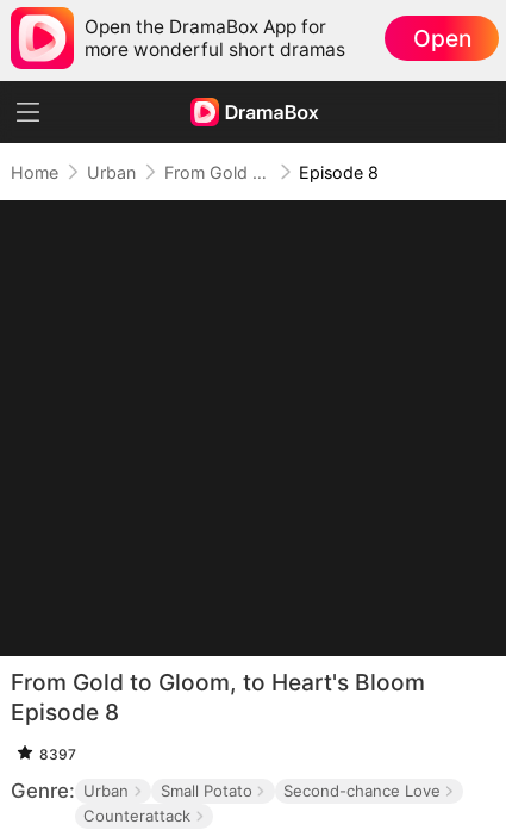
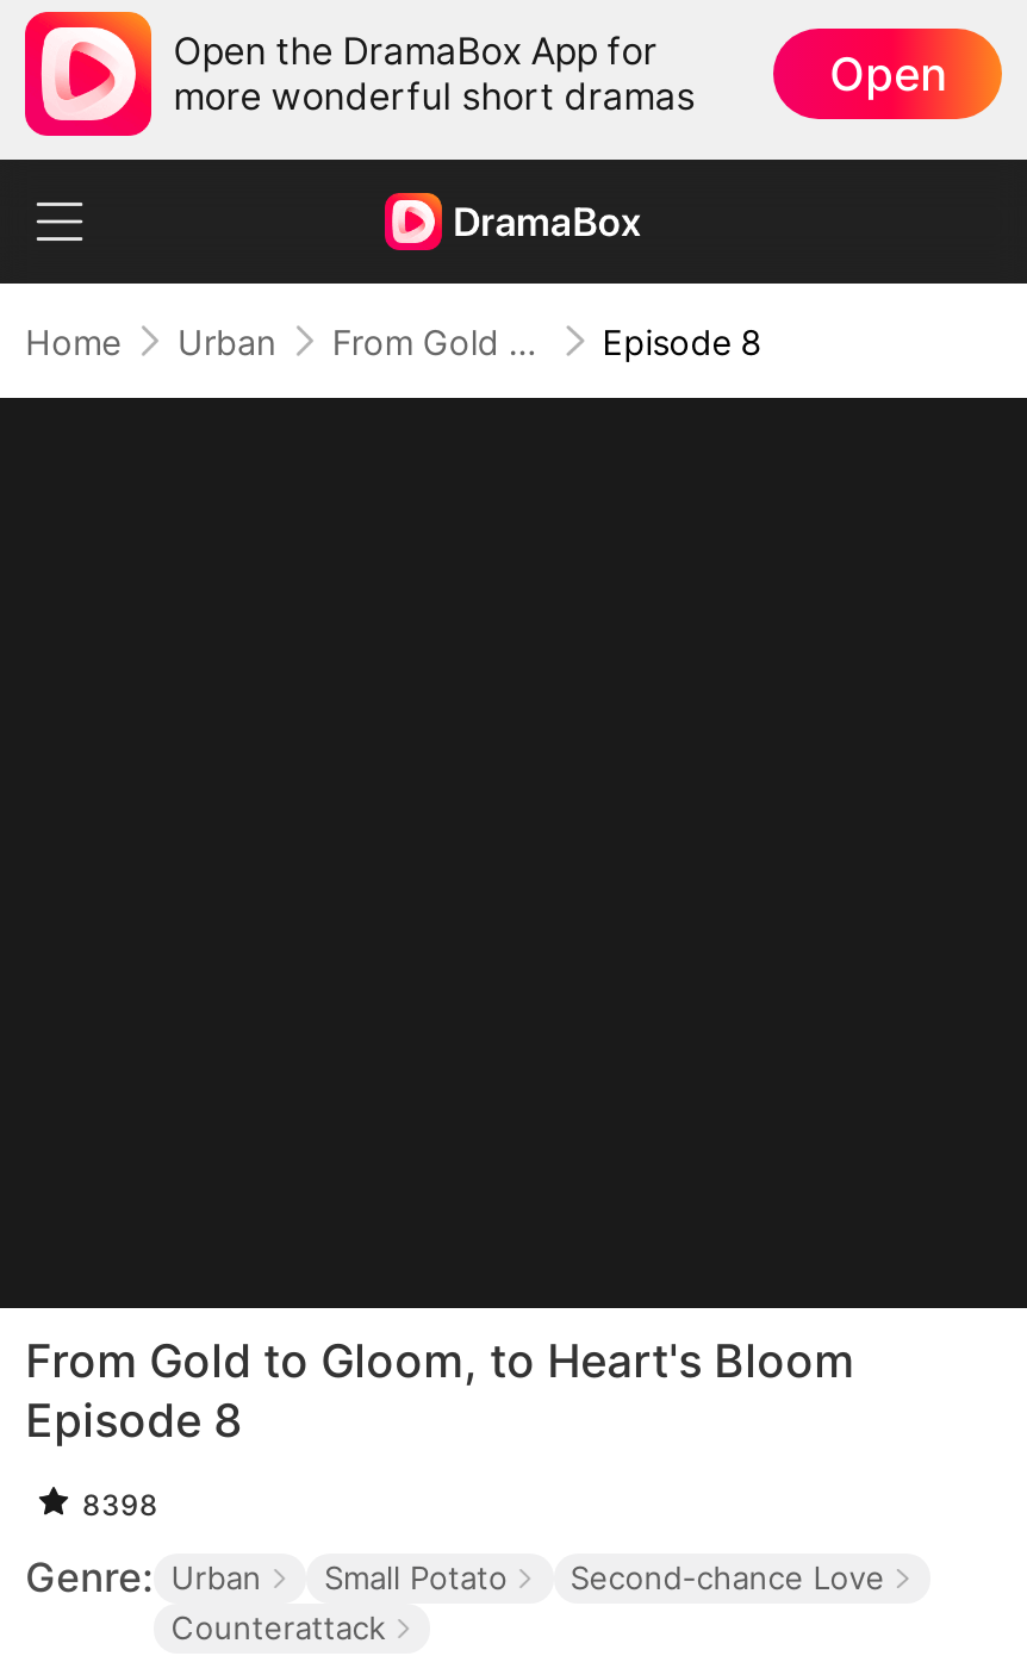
- 8397
+ 8398
